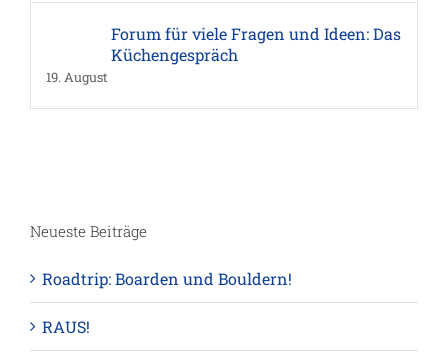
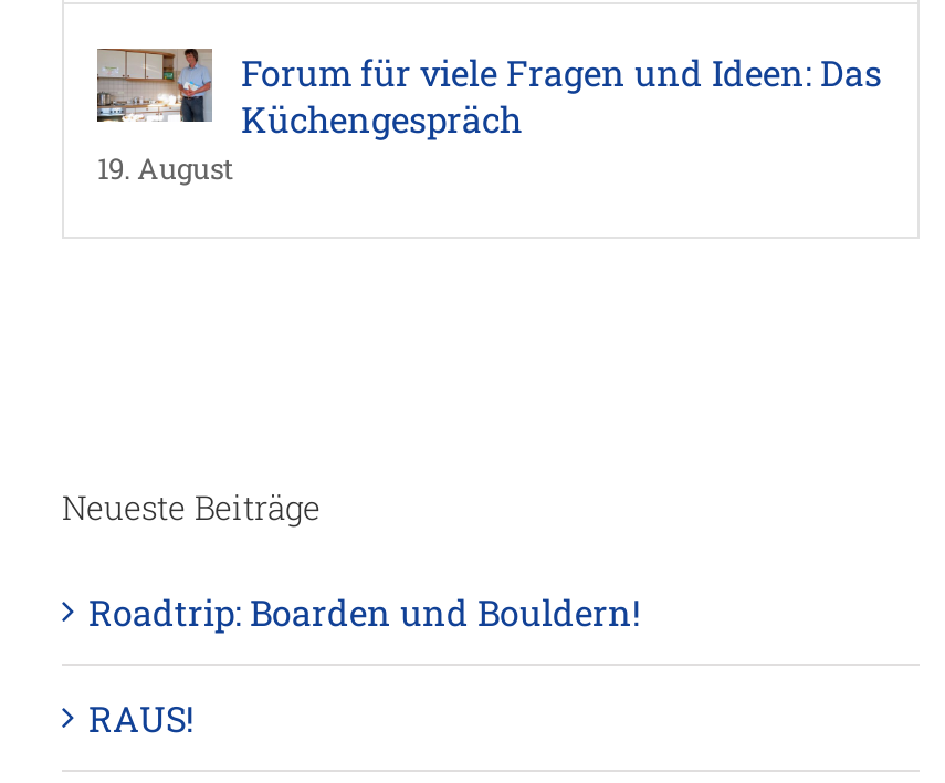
+ [image]
